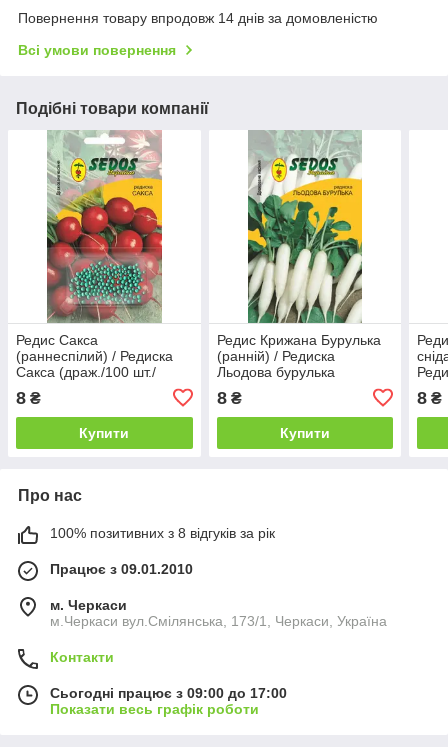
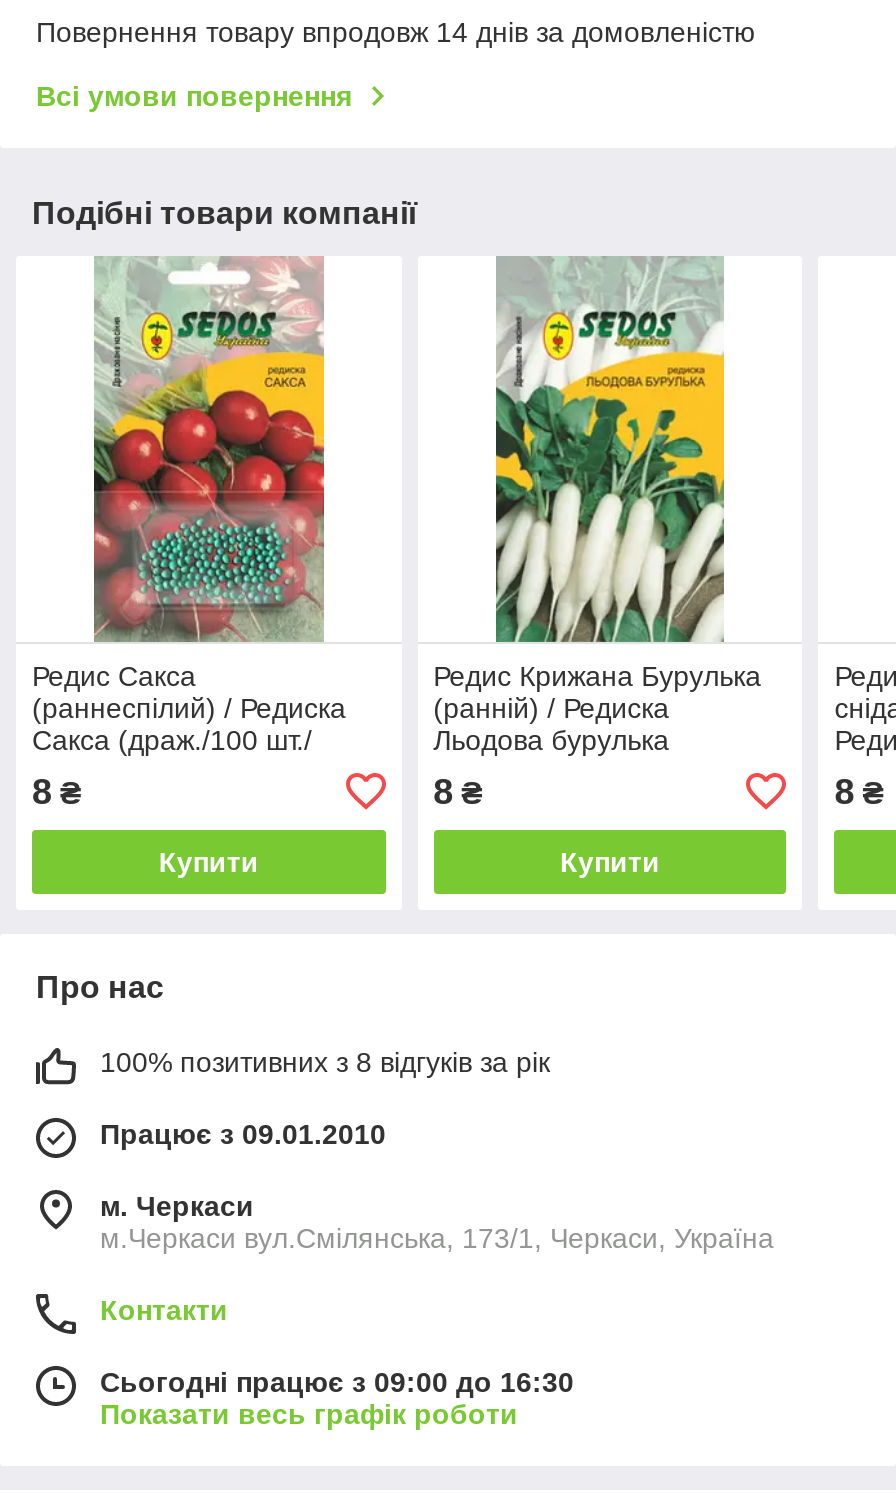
- Сьогодні працює з 09:00 до 17:00
+ Сьогодні працює з 09:00 до 16:30
